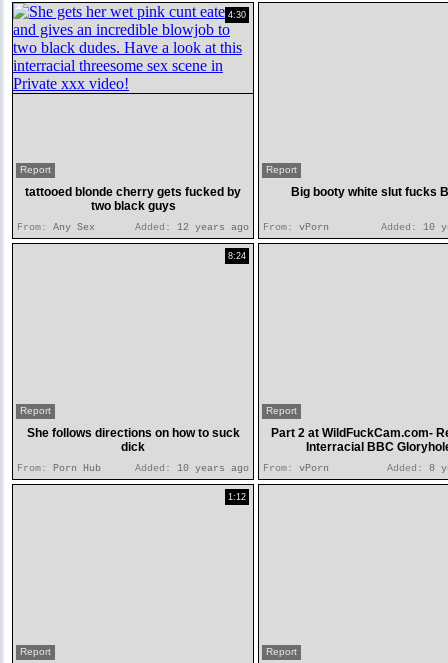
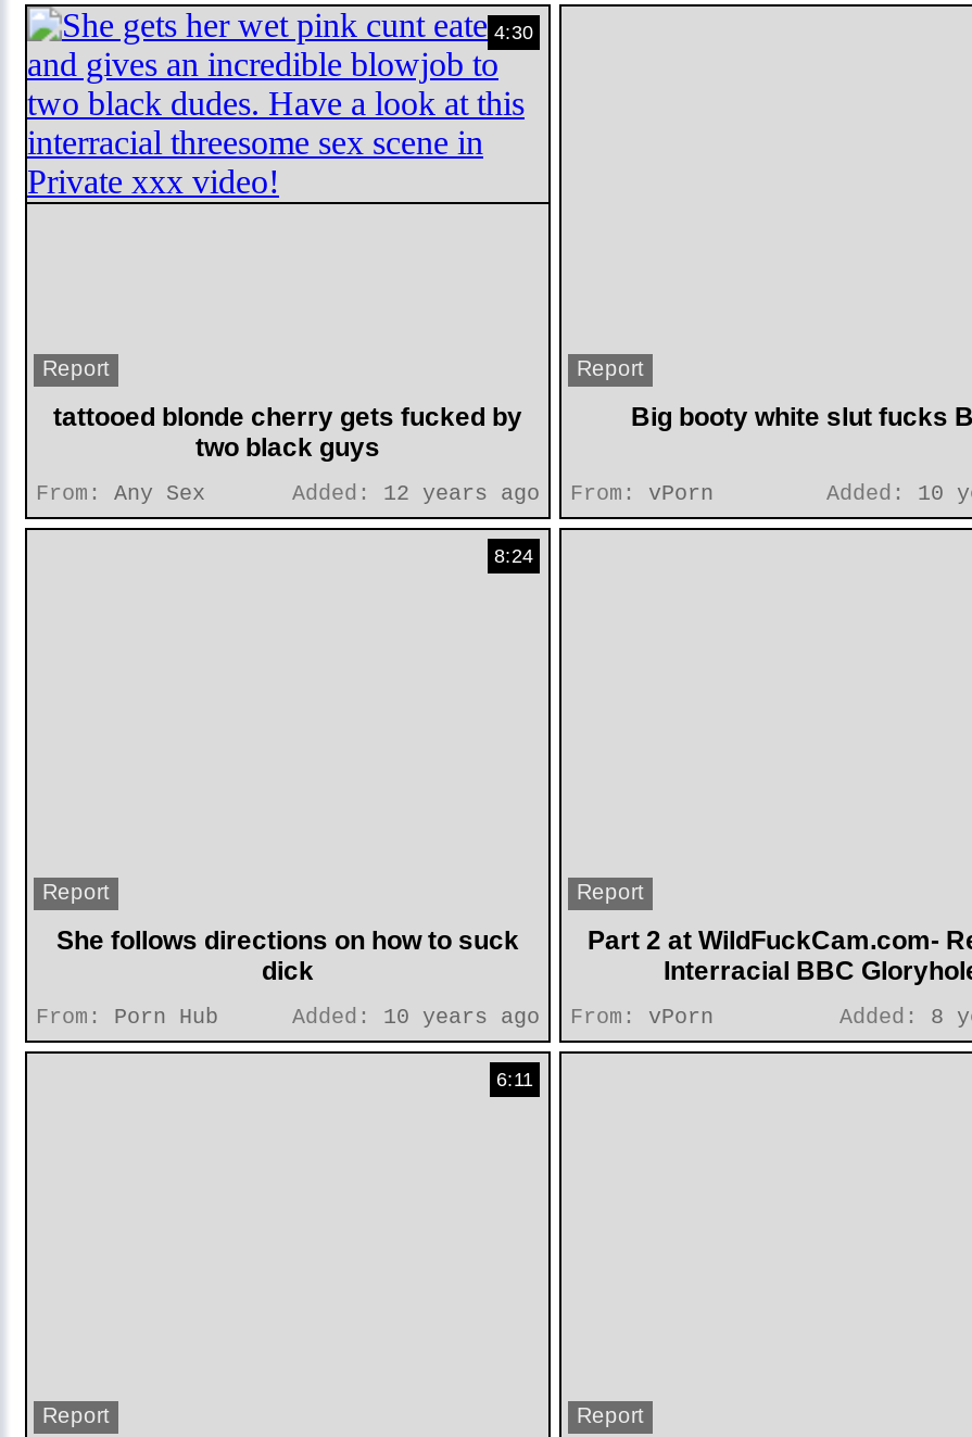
- 1:12
+ 6:11
